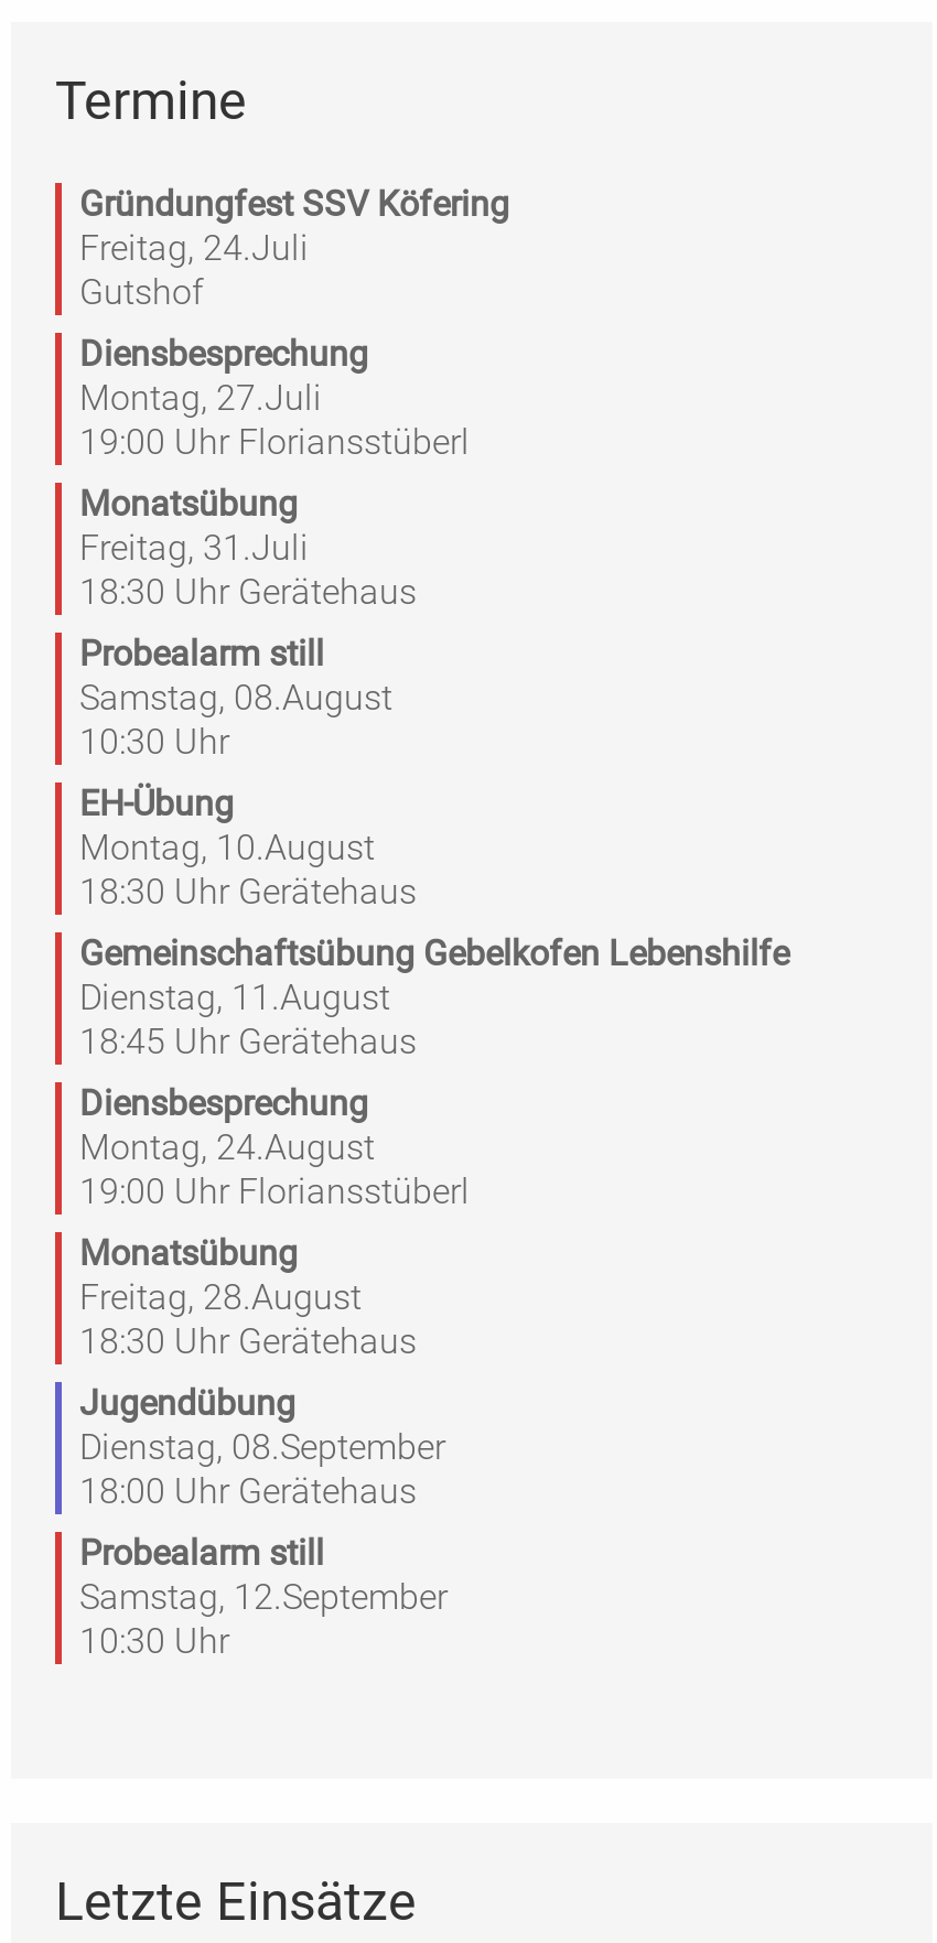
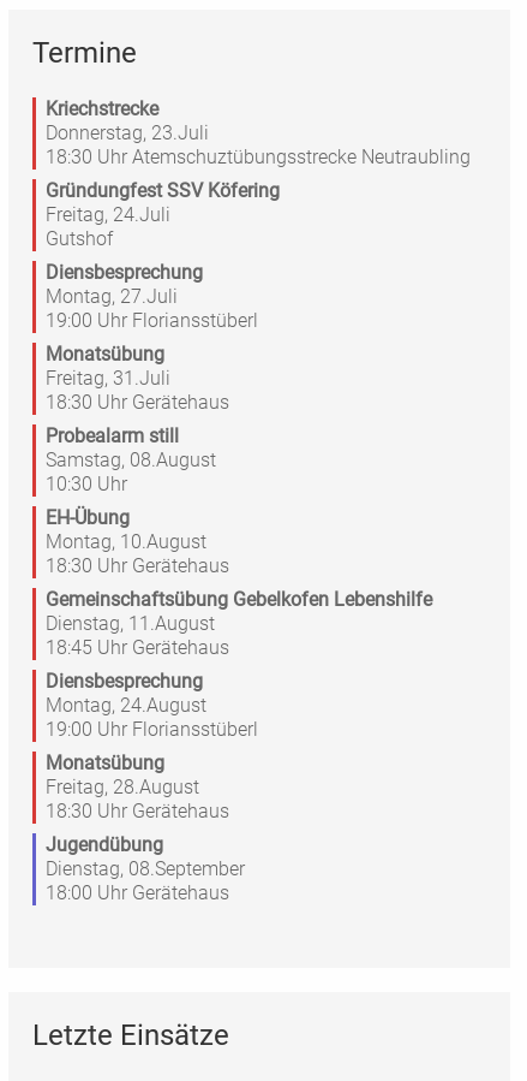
+ Kriechstrecke
+ Donnerstag, 23.Juli
+ 18:30 Uhr Atemschuztübungsstrecke Neutraubling

moved down: Gründungfest SSV Köfering | Freitag, 24.Juli | Gutshof | ... | Dienstag, 08.September | 18:00 Uhr Gerätehaus

- Probealarm still
- Samstag, 12.September
- 10:30 Uhr
